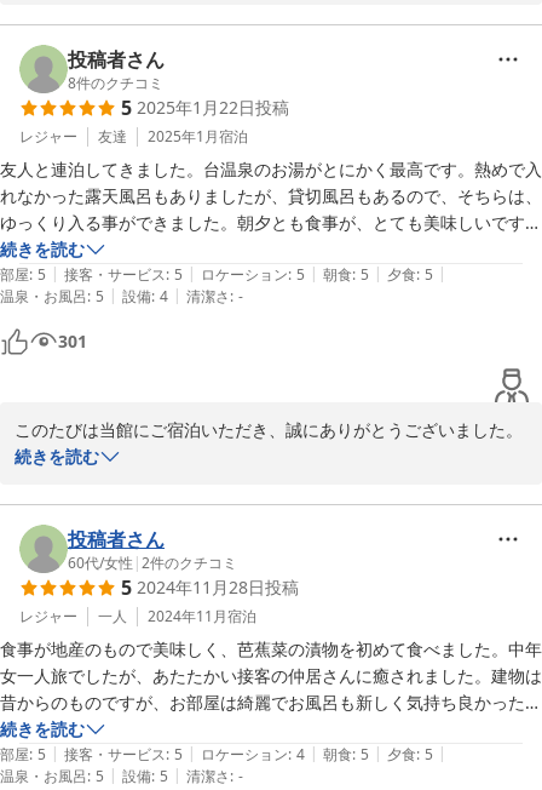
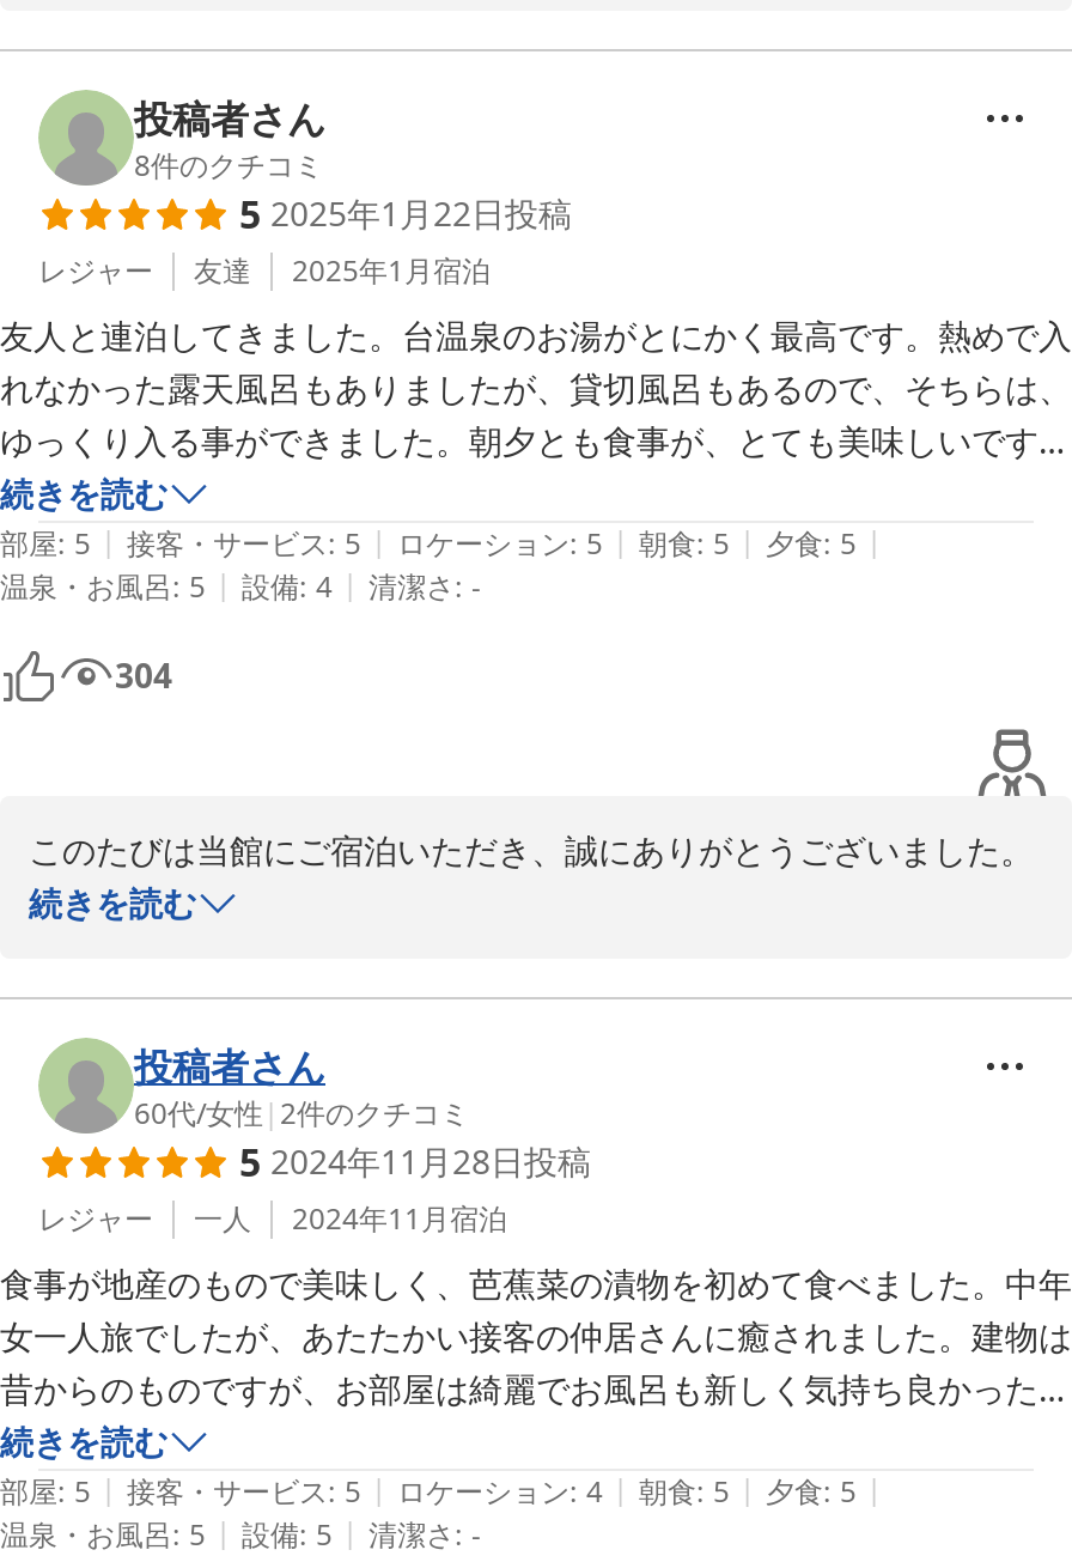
- 301
+ 304
